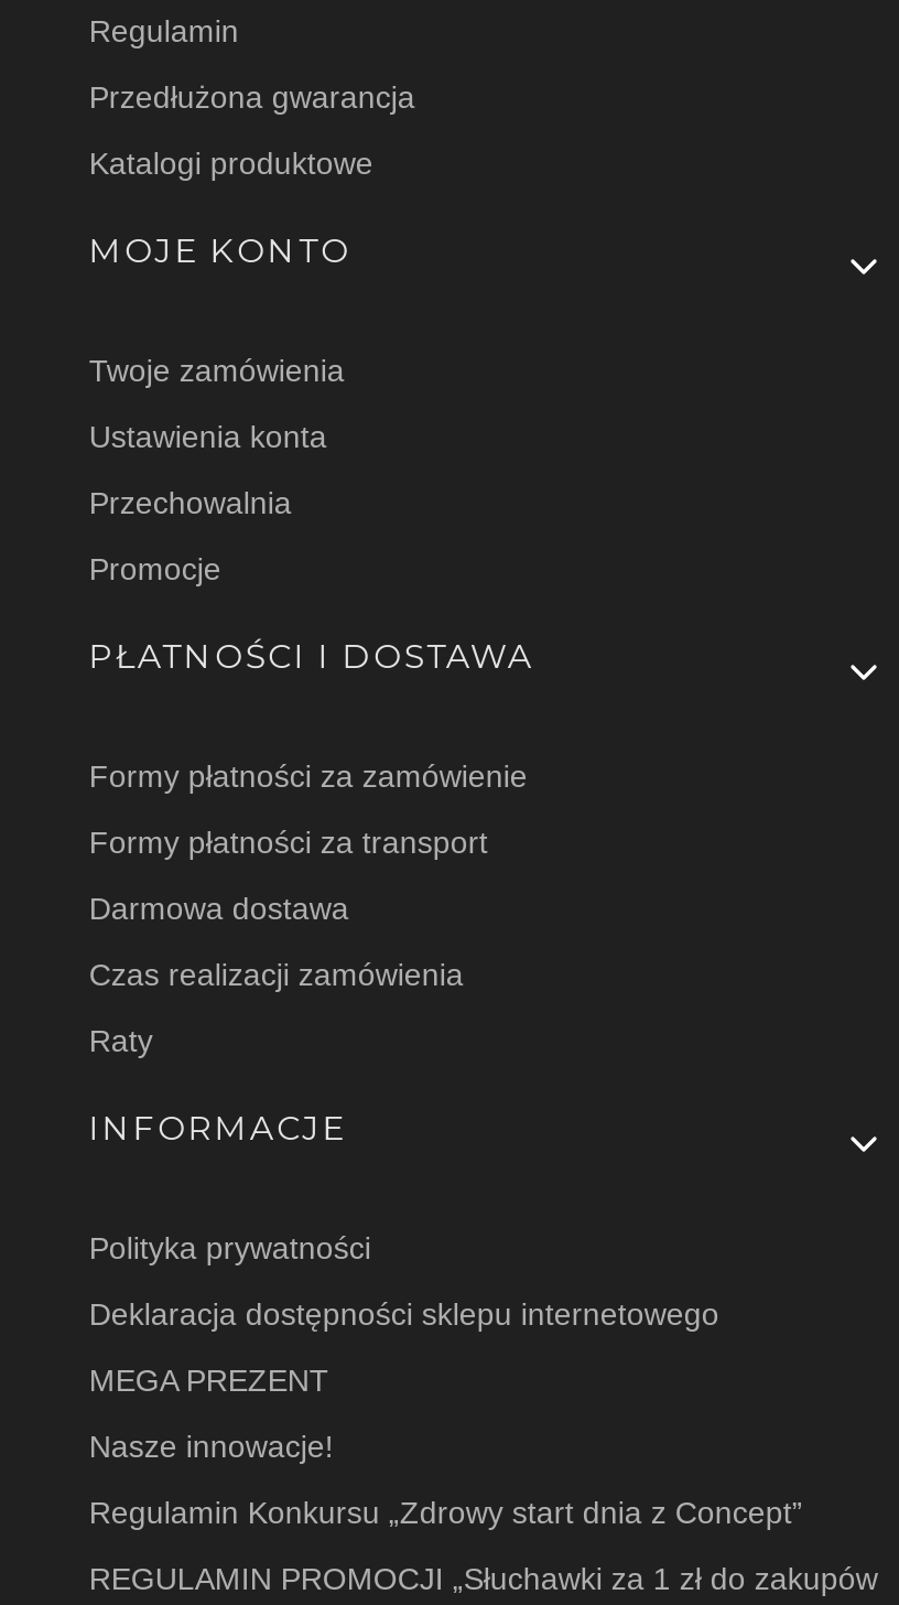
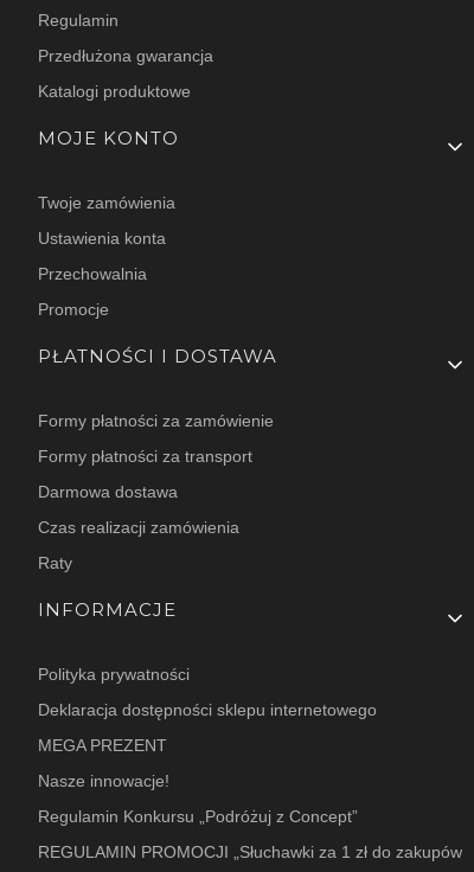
- Regulamin Konkursu „Zdrowy start dnia z Concept”
+ Regulamin Konkursu „Podróżuj z Concept”
